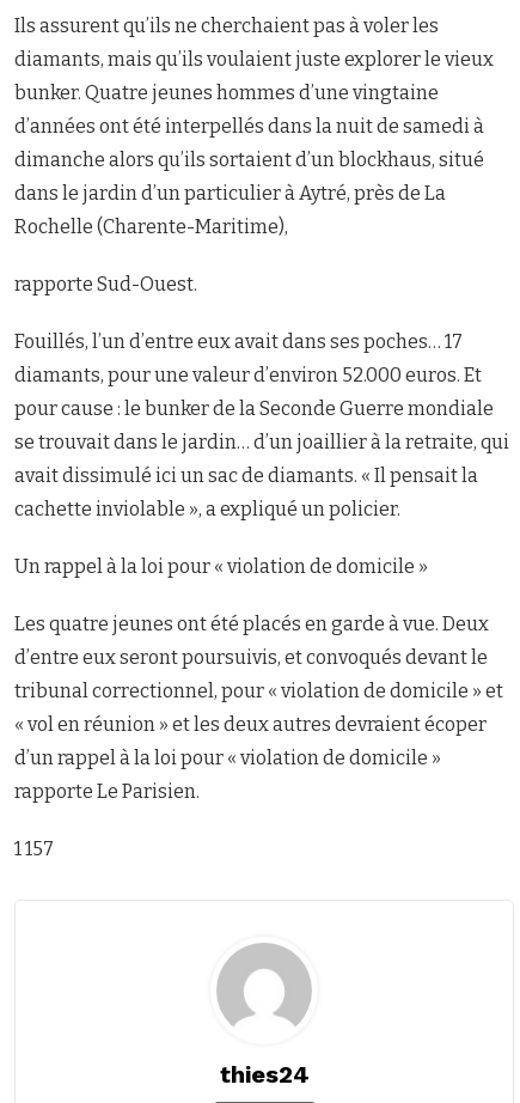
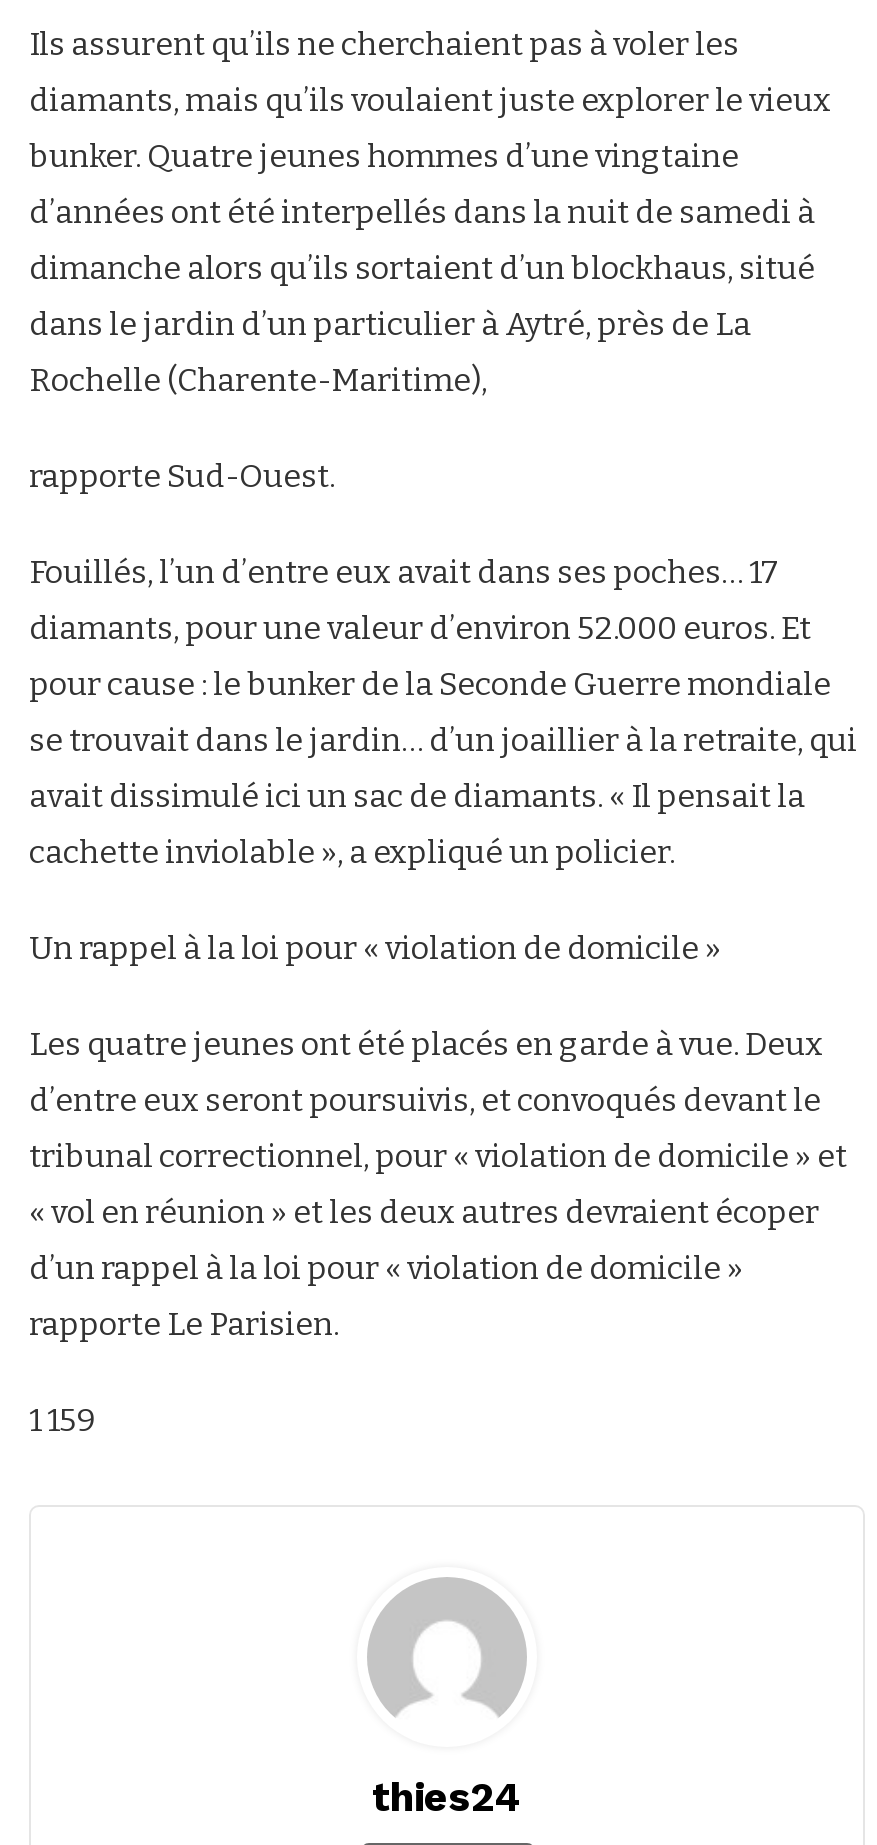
- 1 157
+ 1 159
